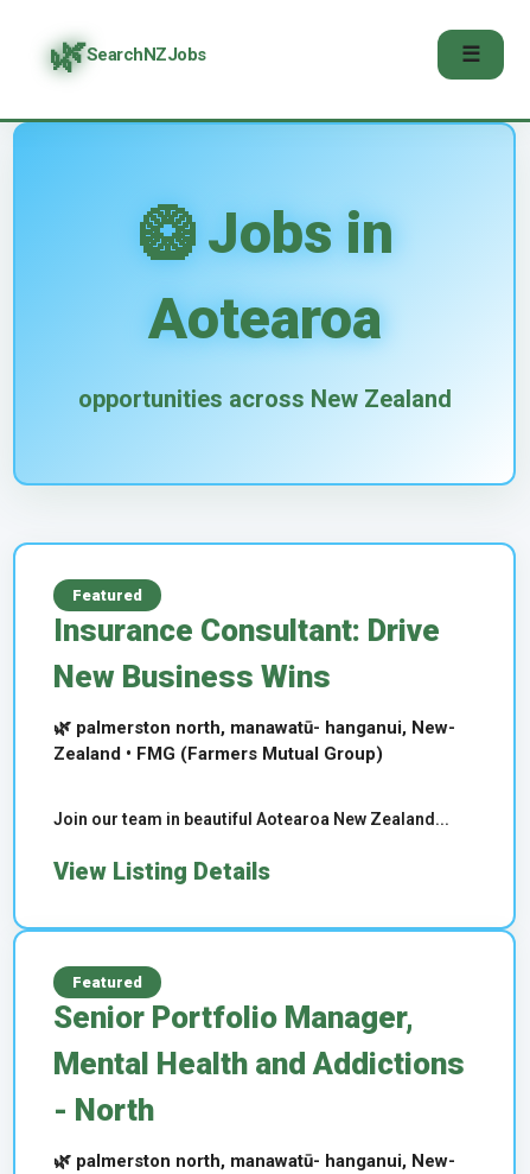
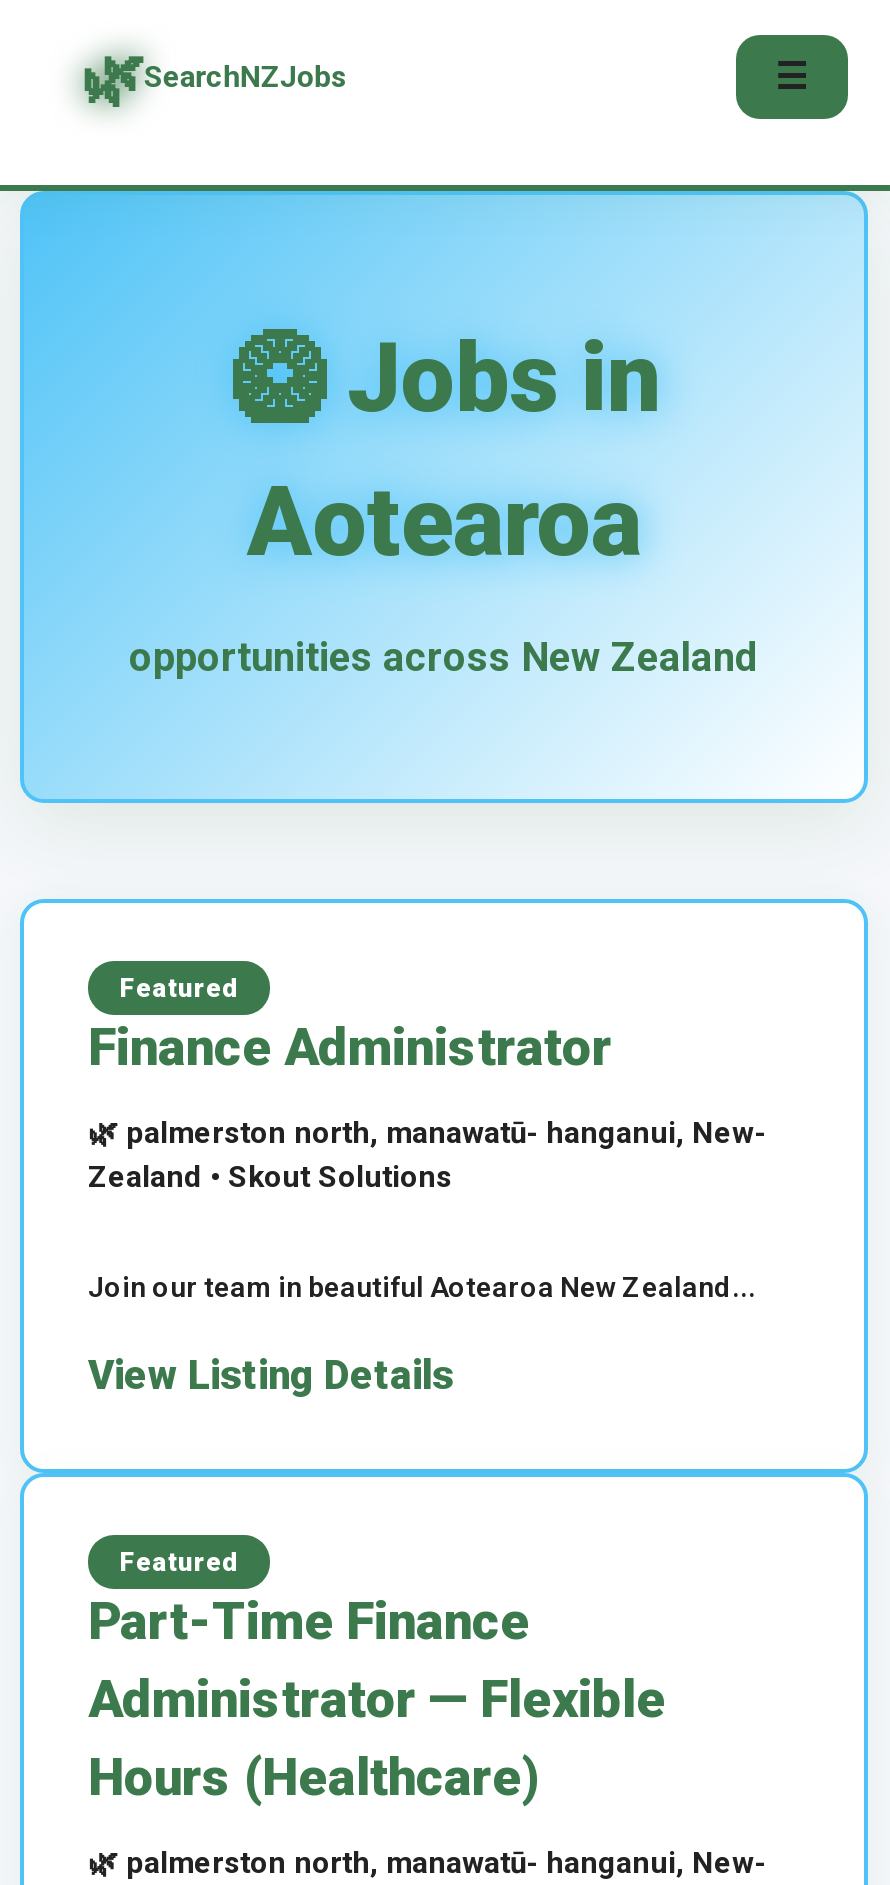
- Insurance Consultant: Drive
- New Business Wins
+ Finance Administrator

- Zealand • FMG (Farmers Mutual Group)
+ Zealand • Skout Solutions

- Senior Portfolio Manager,
- Mental Health and Addictions
- - North
+ Part-Time Finance
+ Administrator — Flexible
+ Hours (Healthcare)
